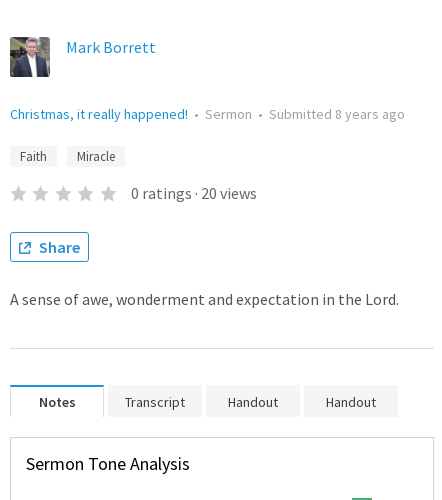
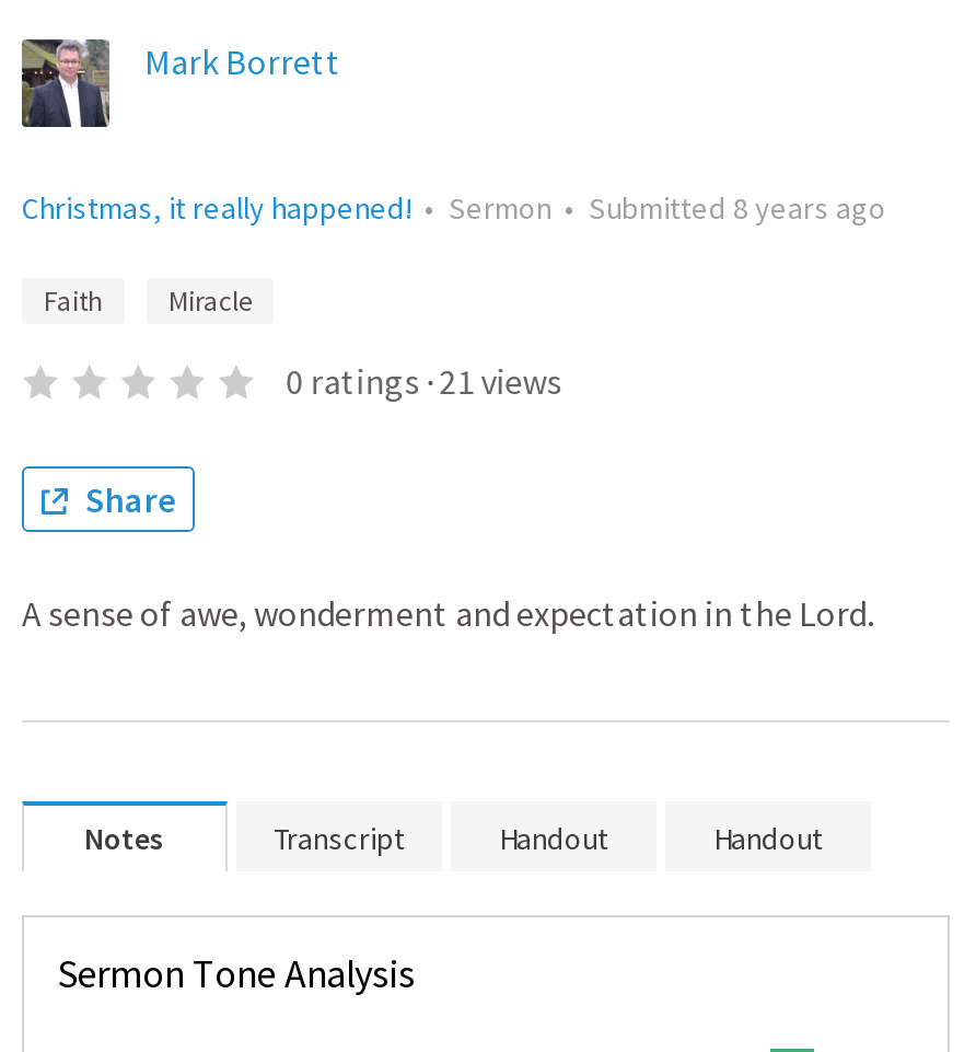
- 0 ratings · 20 views
+ 0 ratings · 21 views
